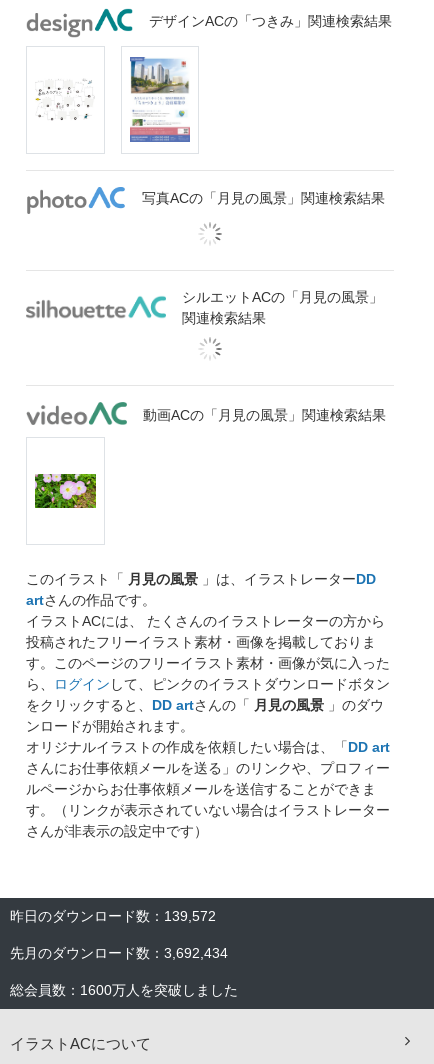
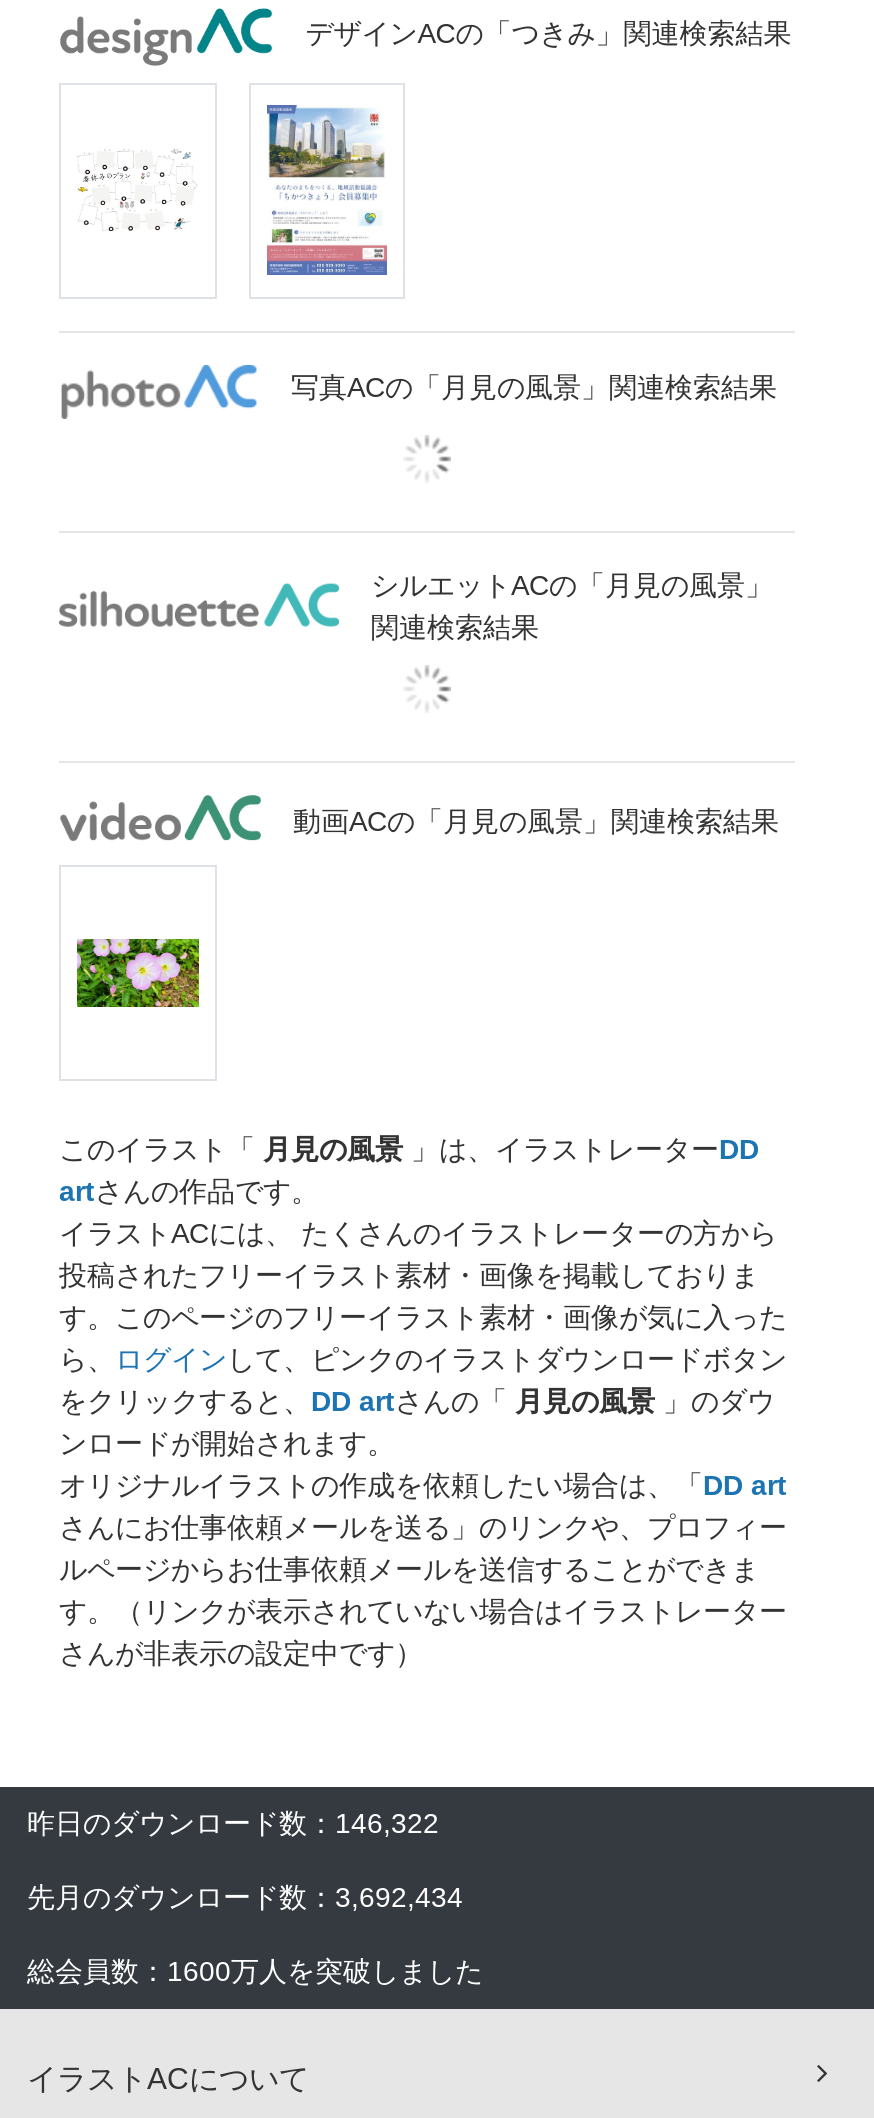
- 昨日のダウンロード数：139,572
+ 昨日のダウンロード数：146,322
